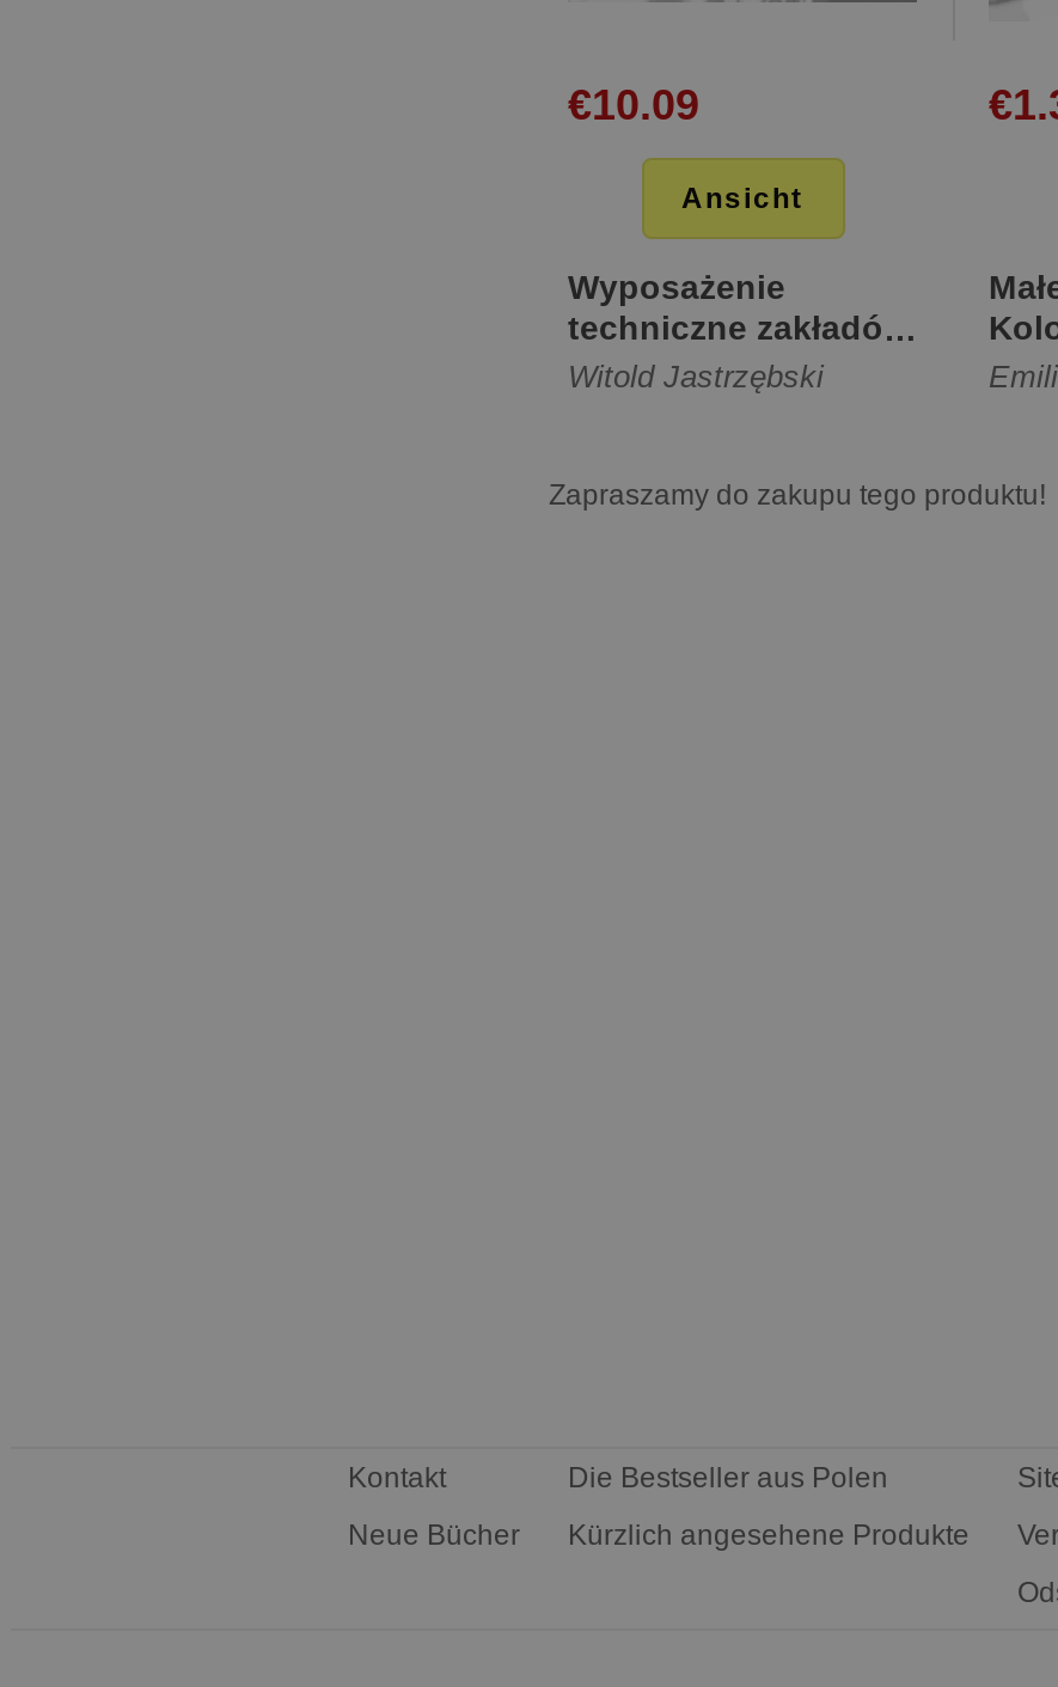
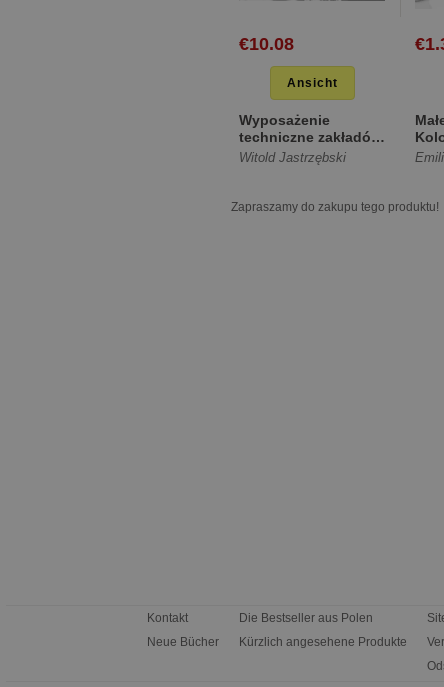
- €10.09
+ €10.08
